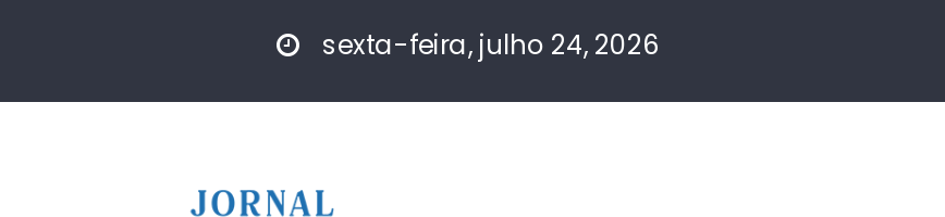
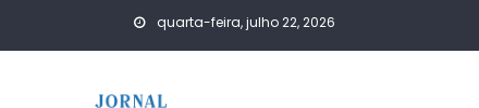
- sexta-feira, julho 24, 2026
+ quarta-feira, julho 22, 2026
